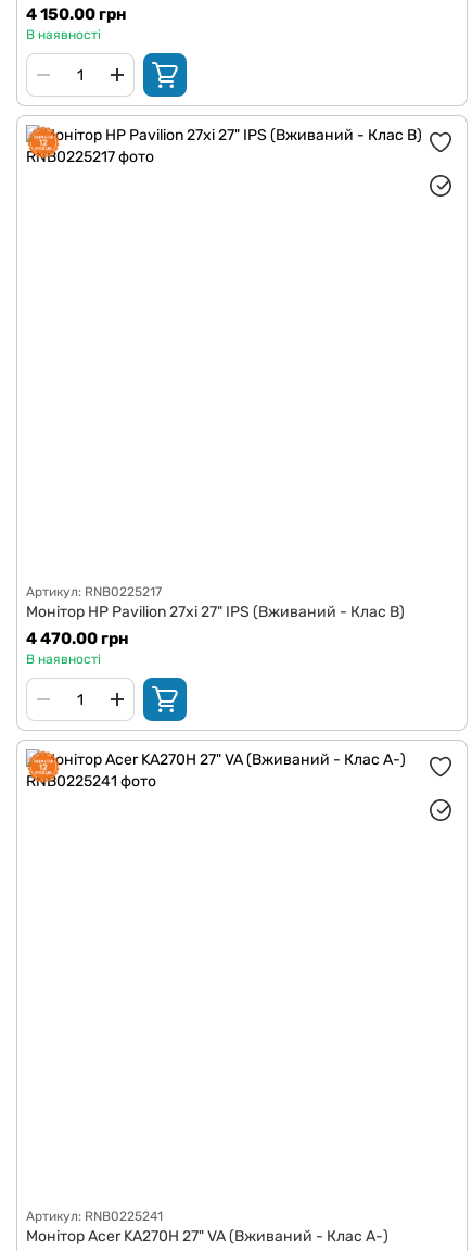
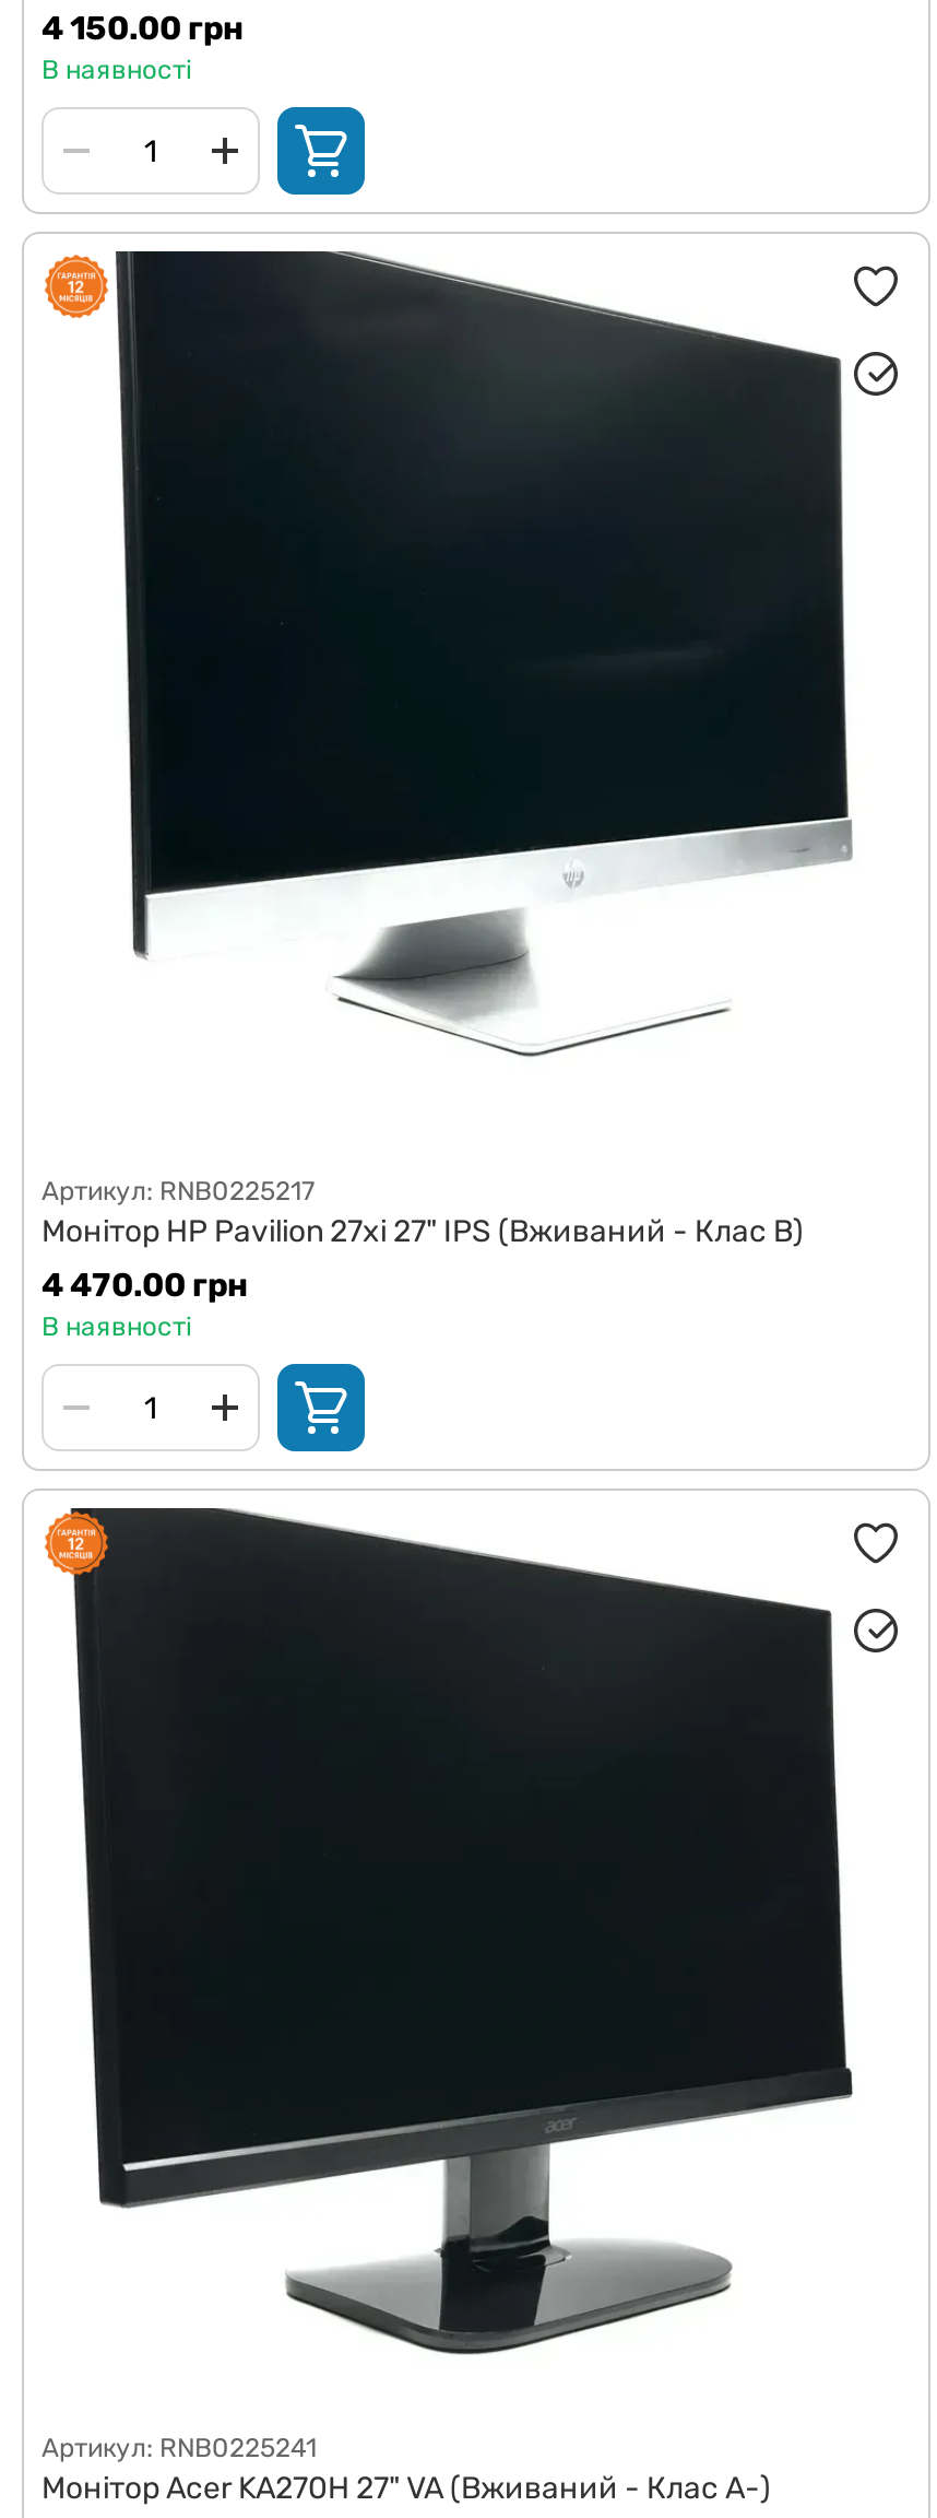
+ [image]

+ [image]
